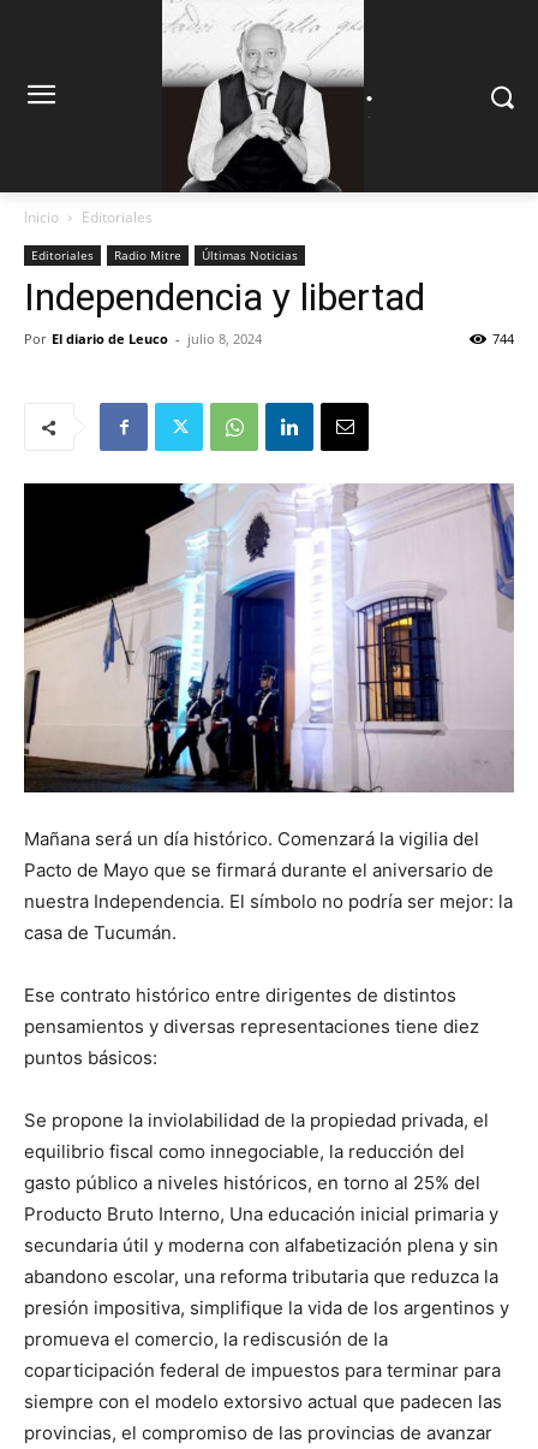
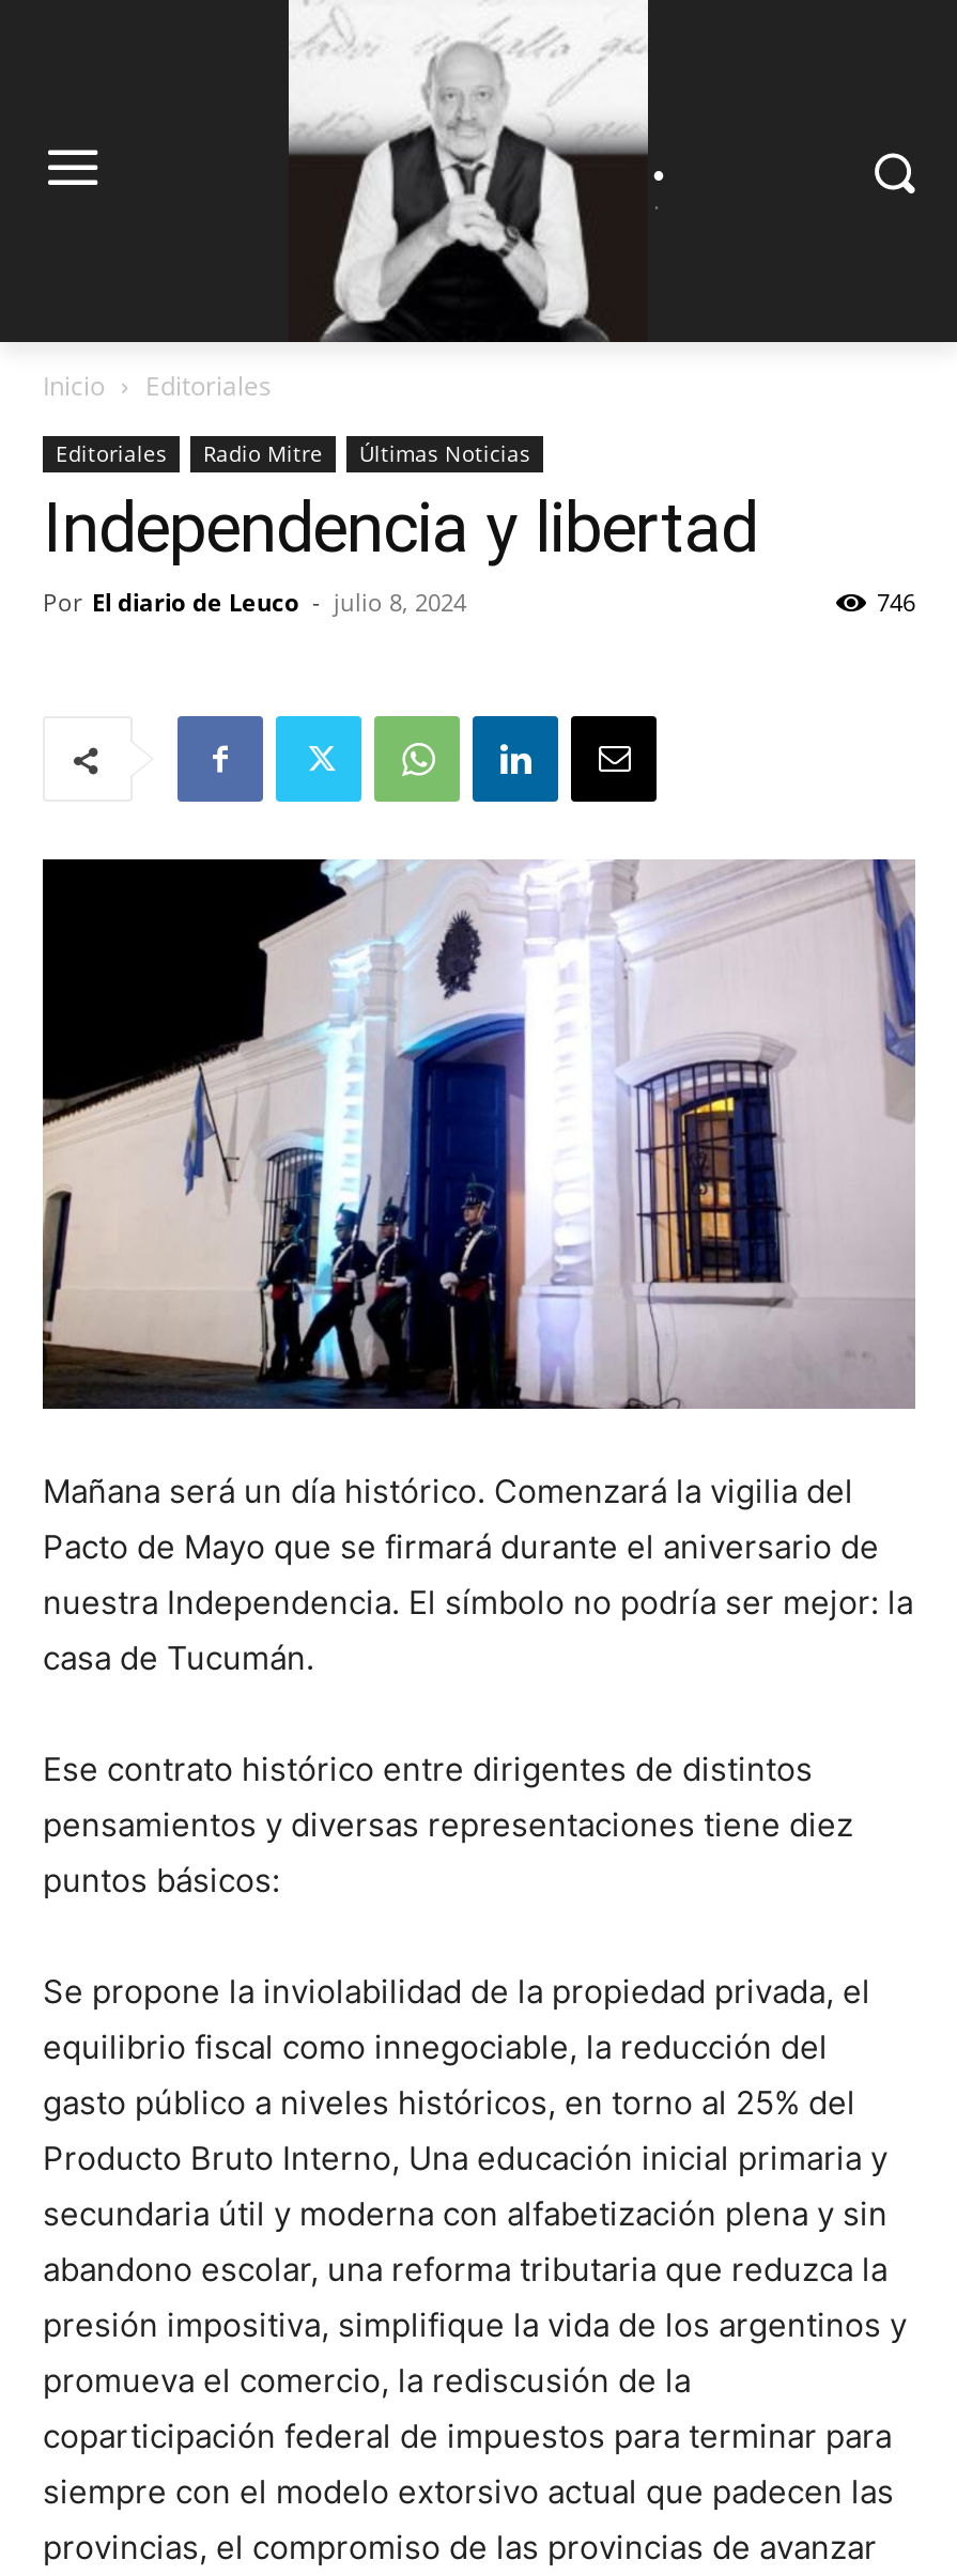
- 744
+ 746
